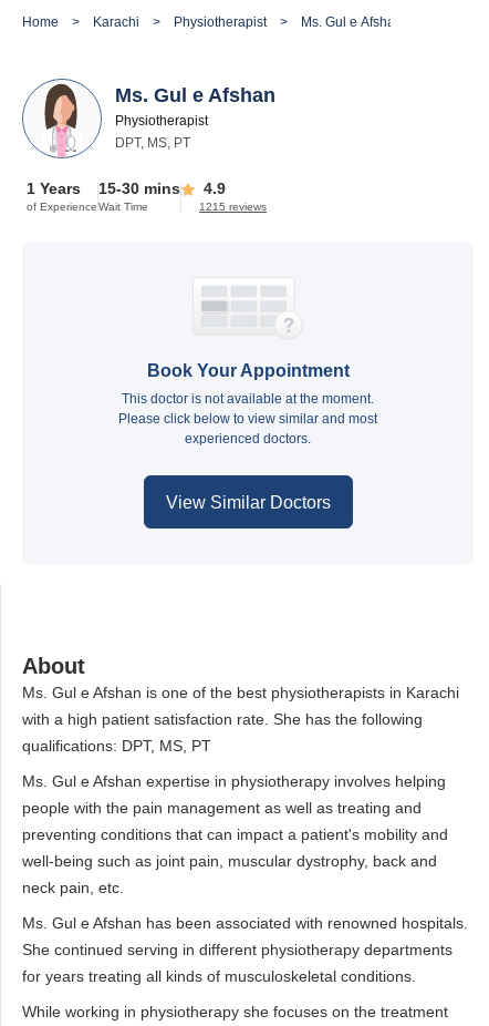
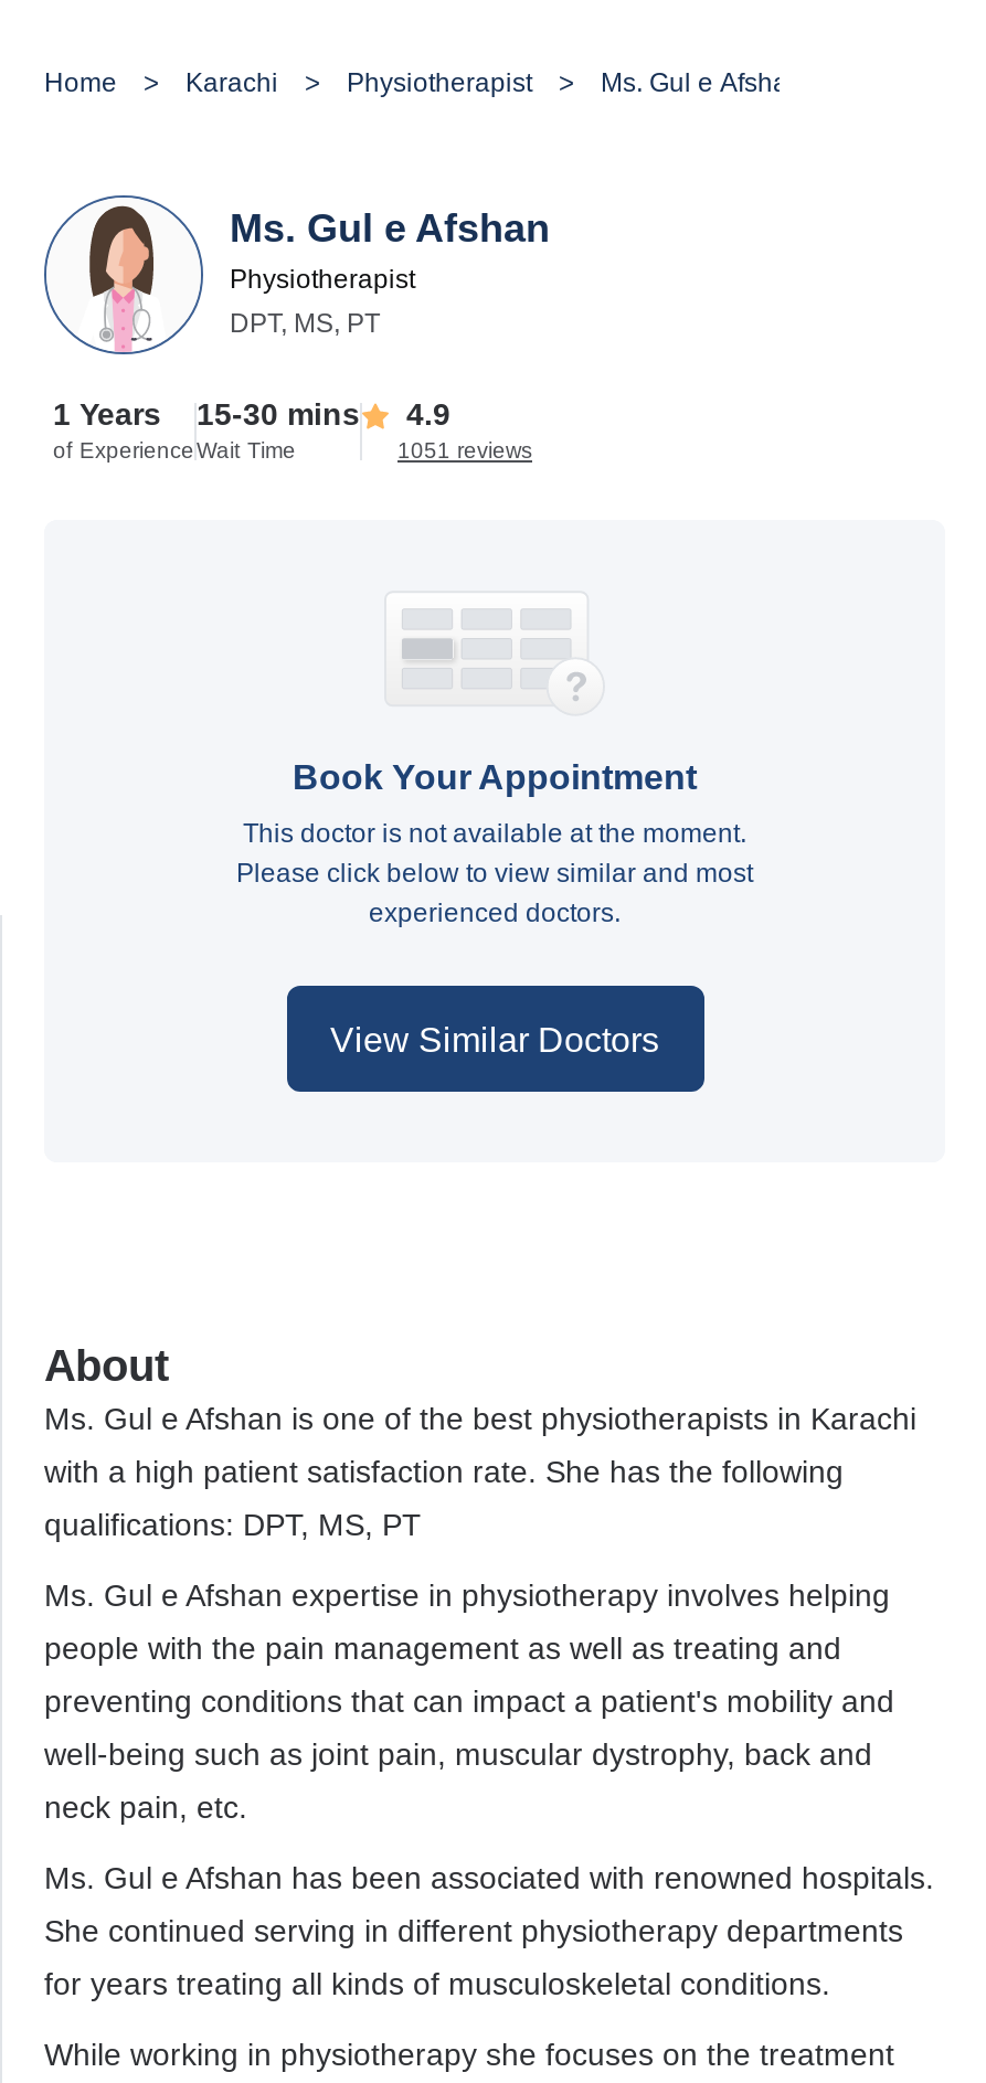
- 1215 reviews
+ 1051 reviews
